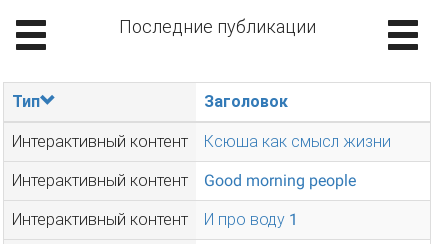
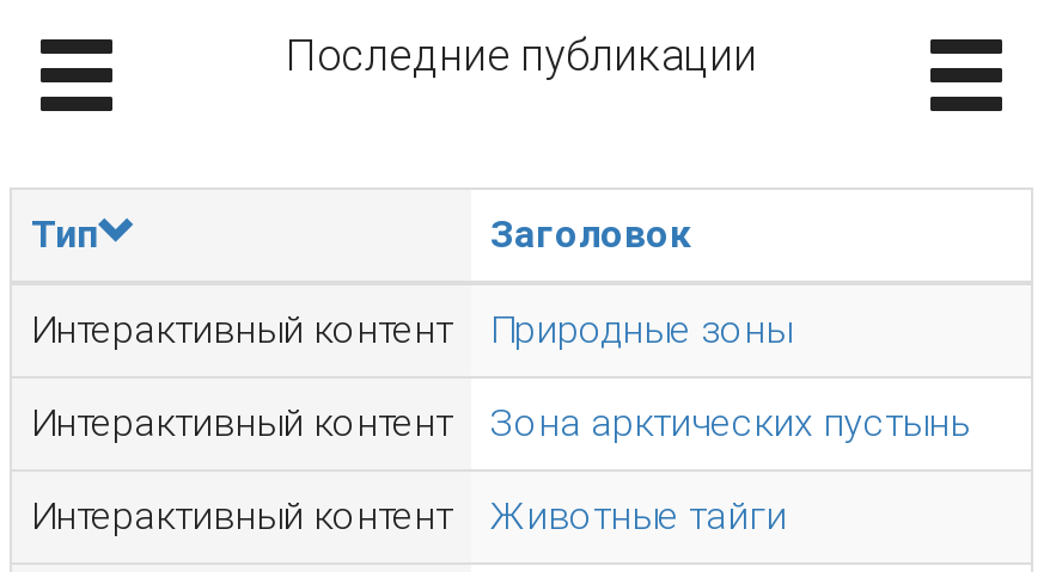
- Ксюша как смысл жизни
+ Природные зоны

- Good morning people
+ Зона арктических пустынь

- И про воду 1
+ Животные тайги
